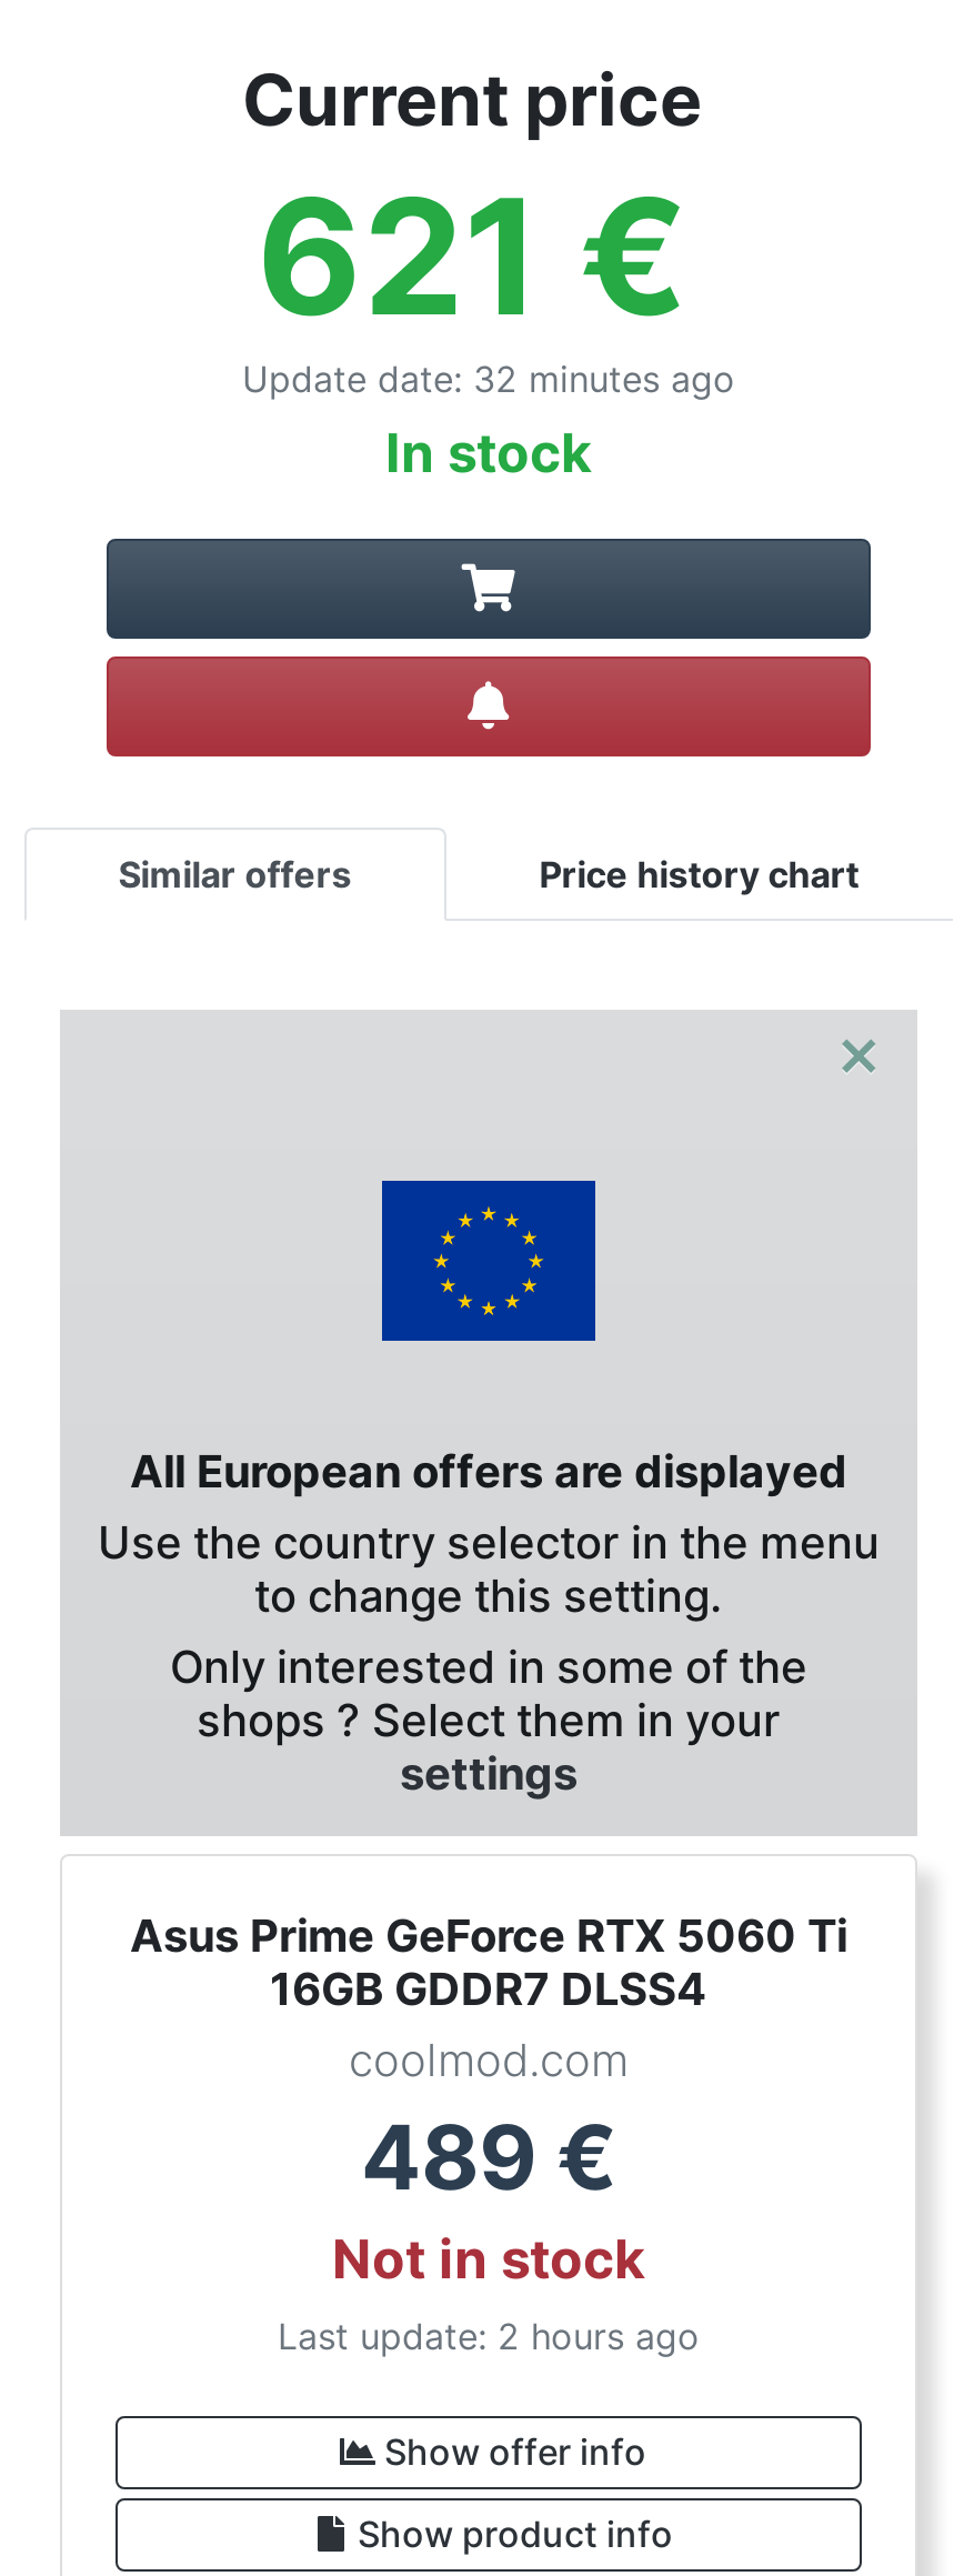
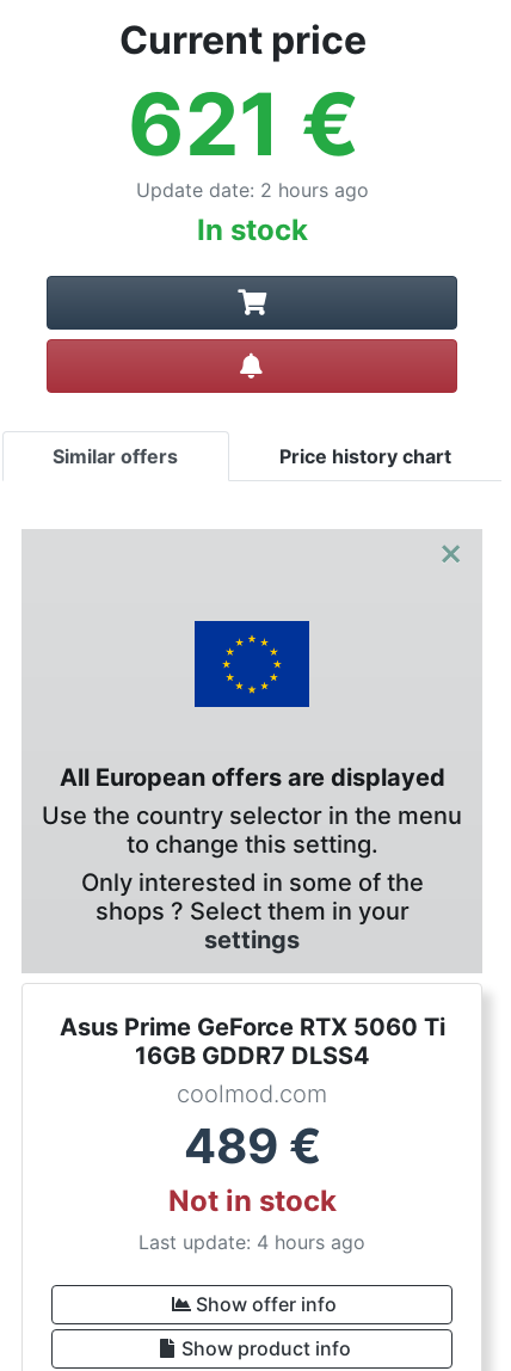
- Update date: 32 minutes ago
+ Update date: 2 hours ago

- Last update: 2 hours ago
+ Last update: 4 hours ago
